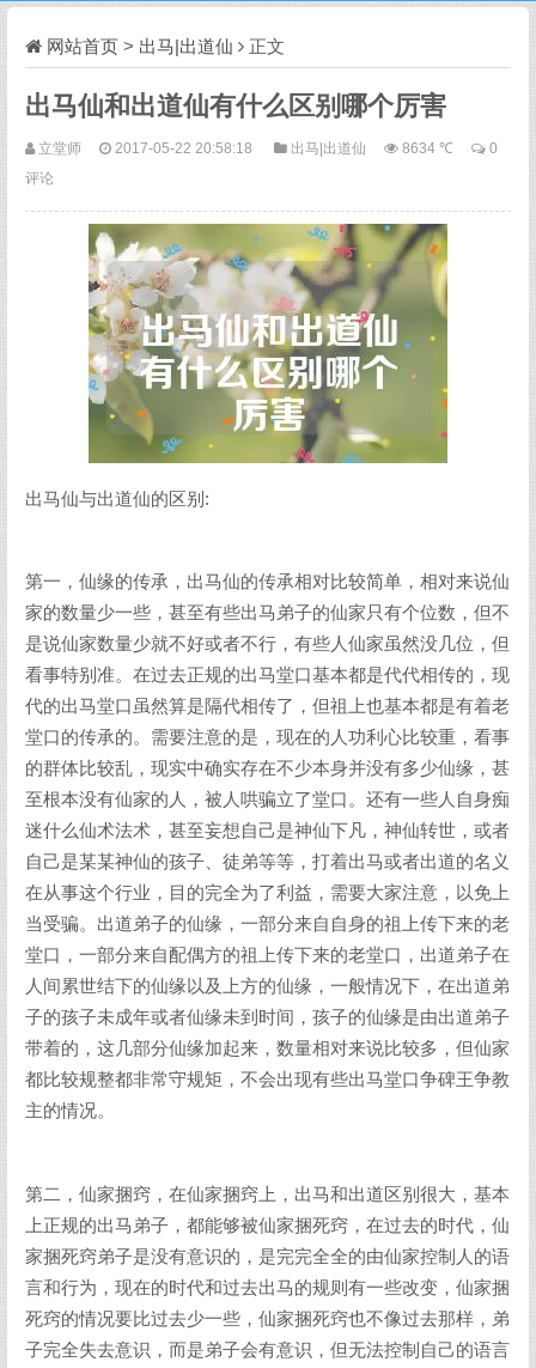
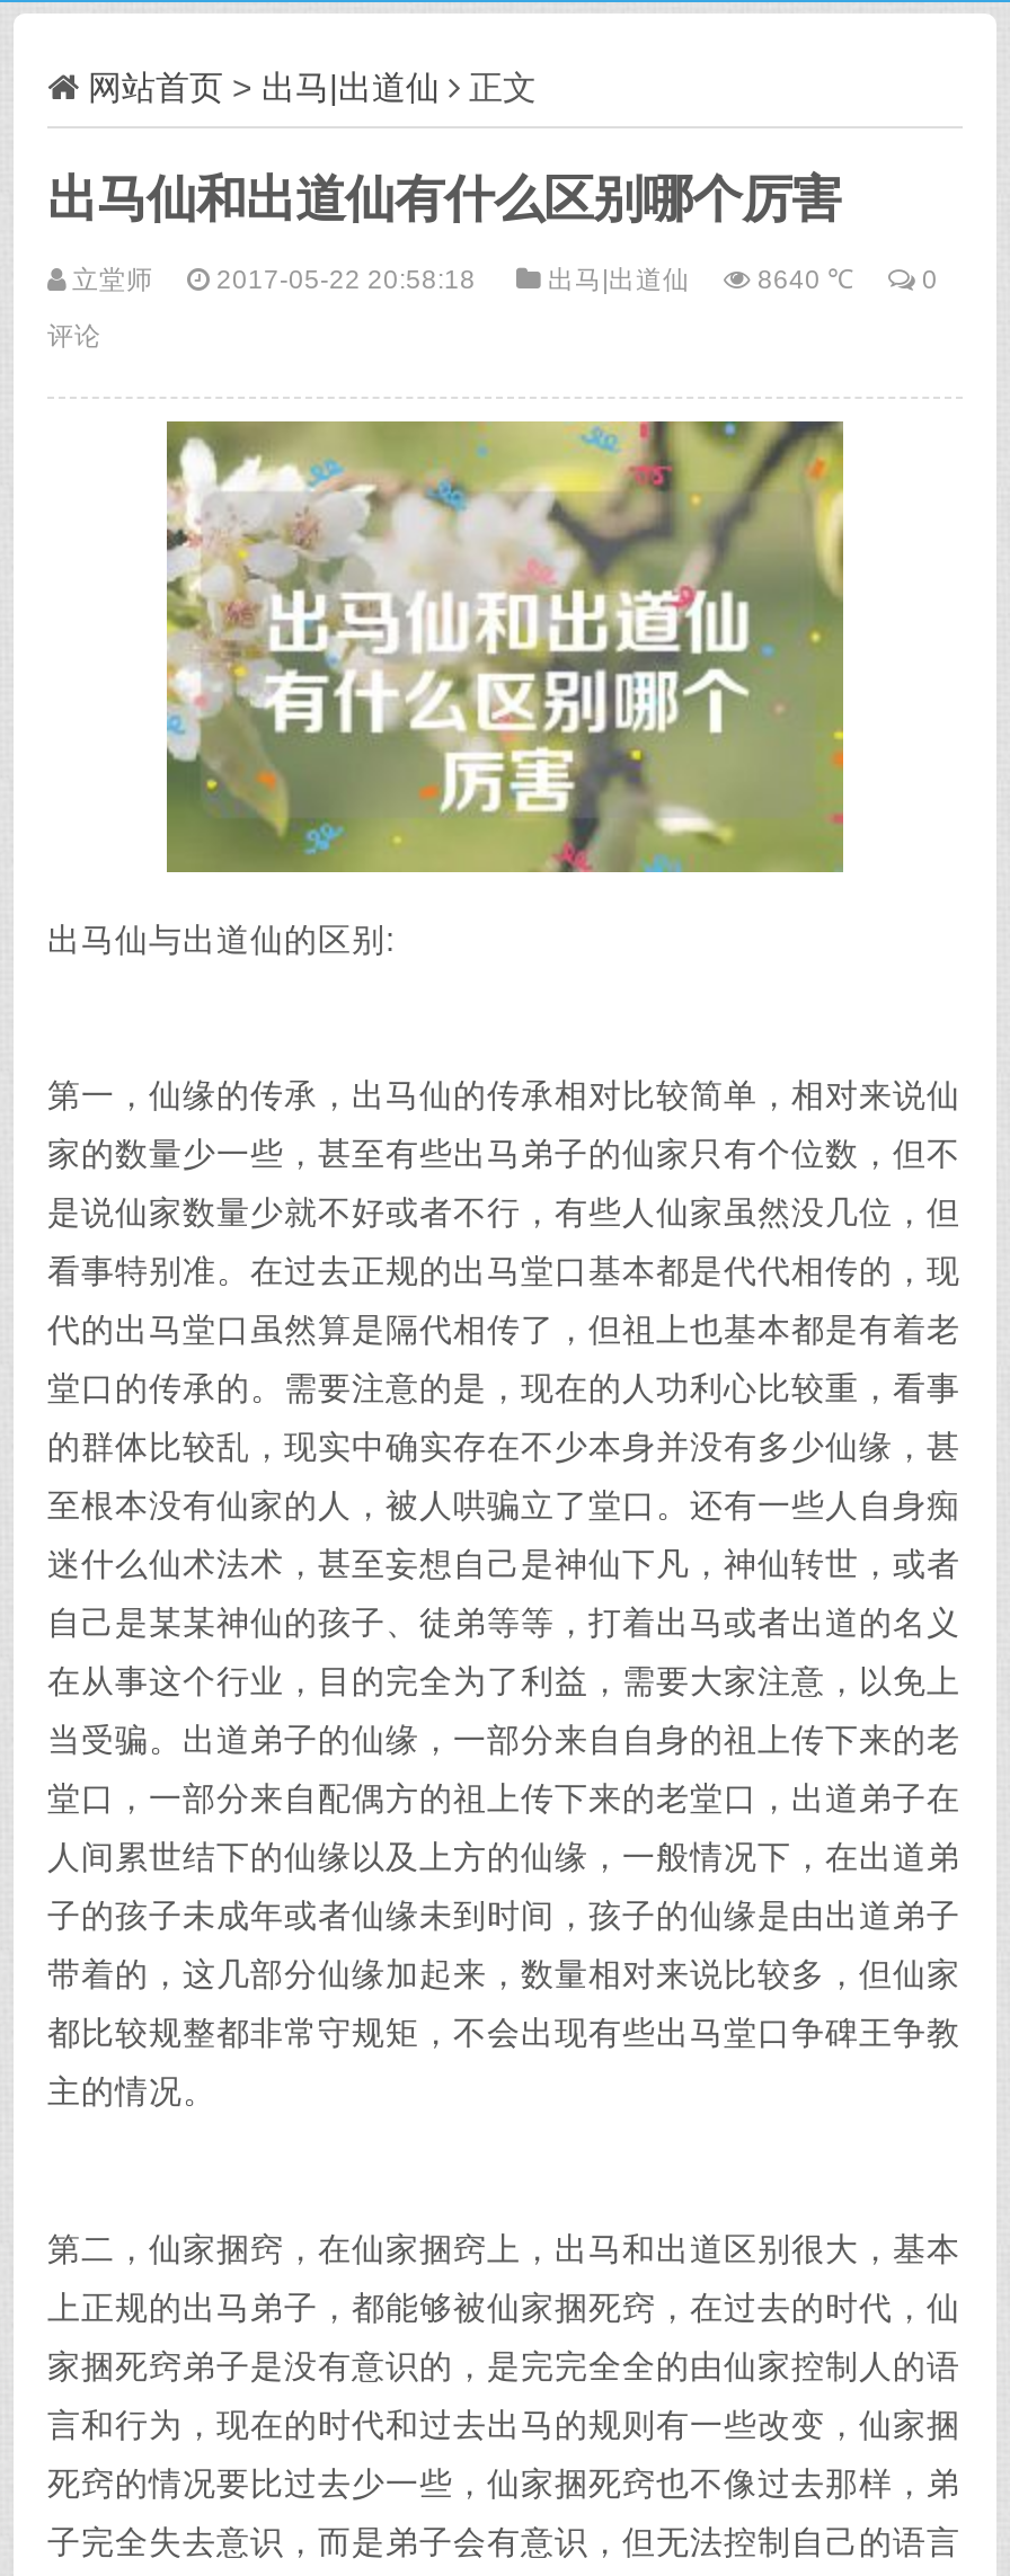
- 8634 ℃
+ 8640 ℃
